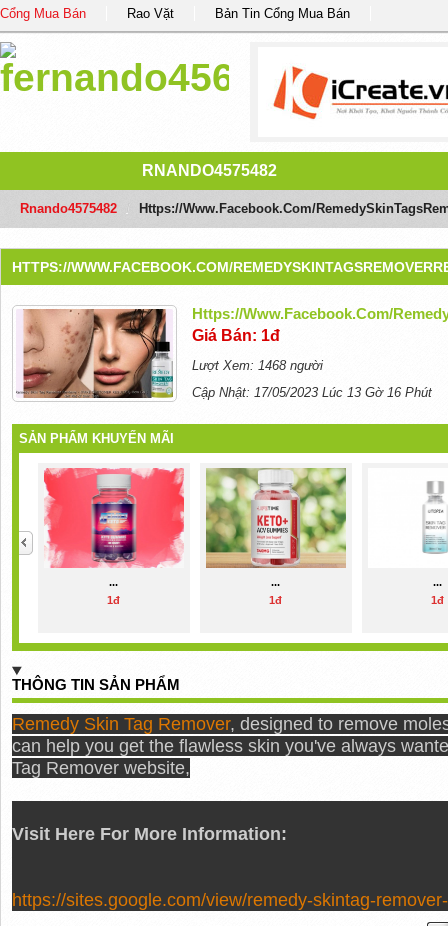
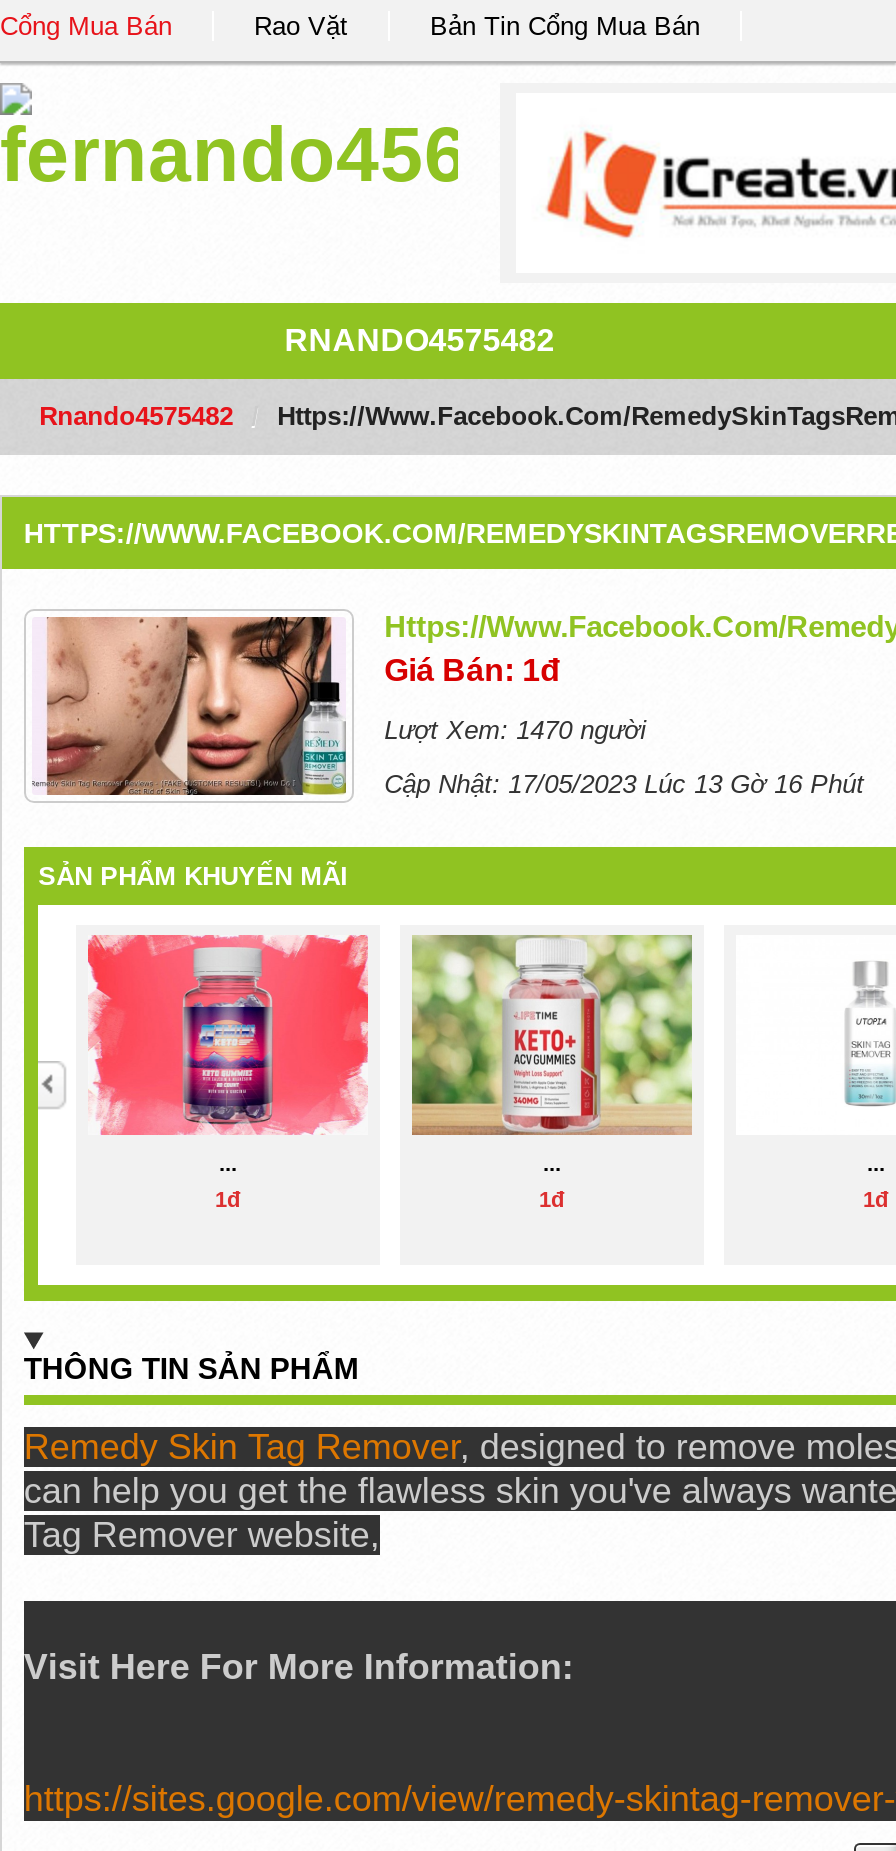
- Lượt Xem: 1468 người
+ Lượt Xem: 1470 người
